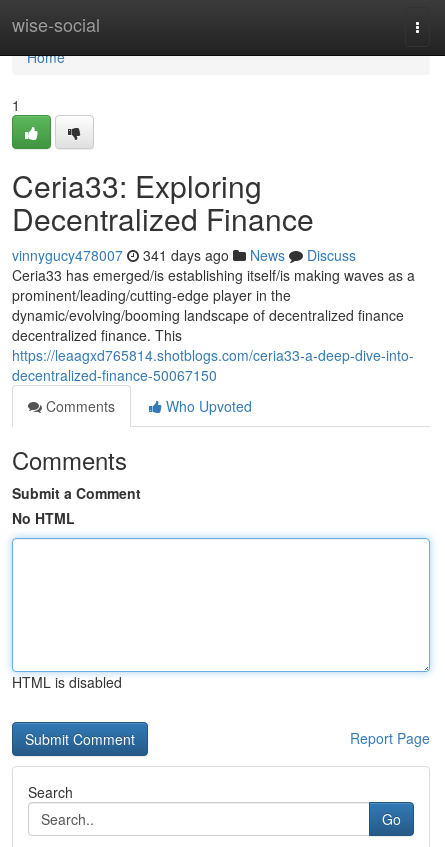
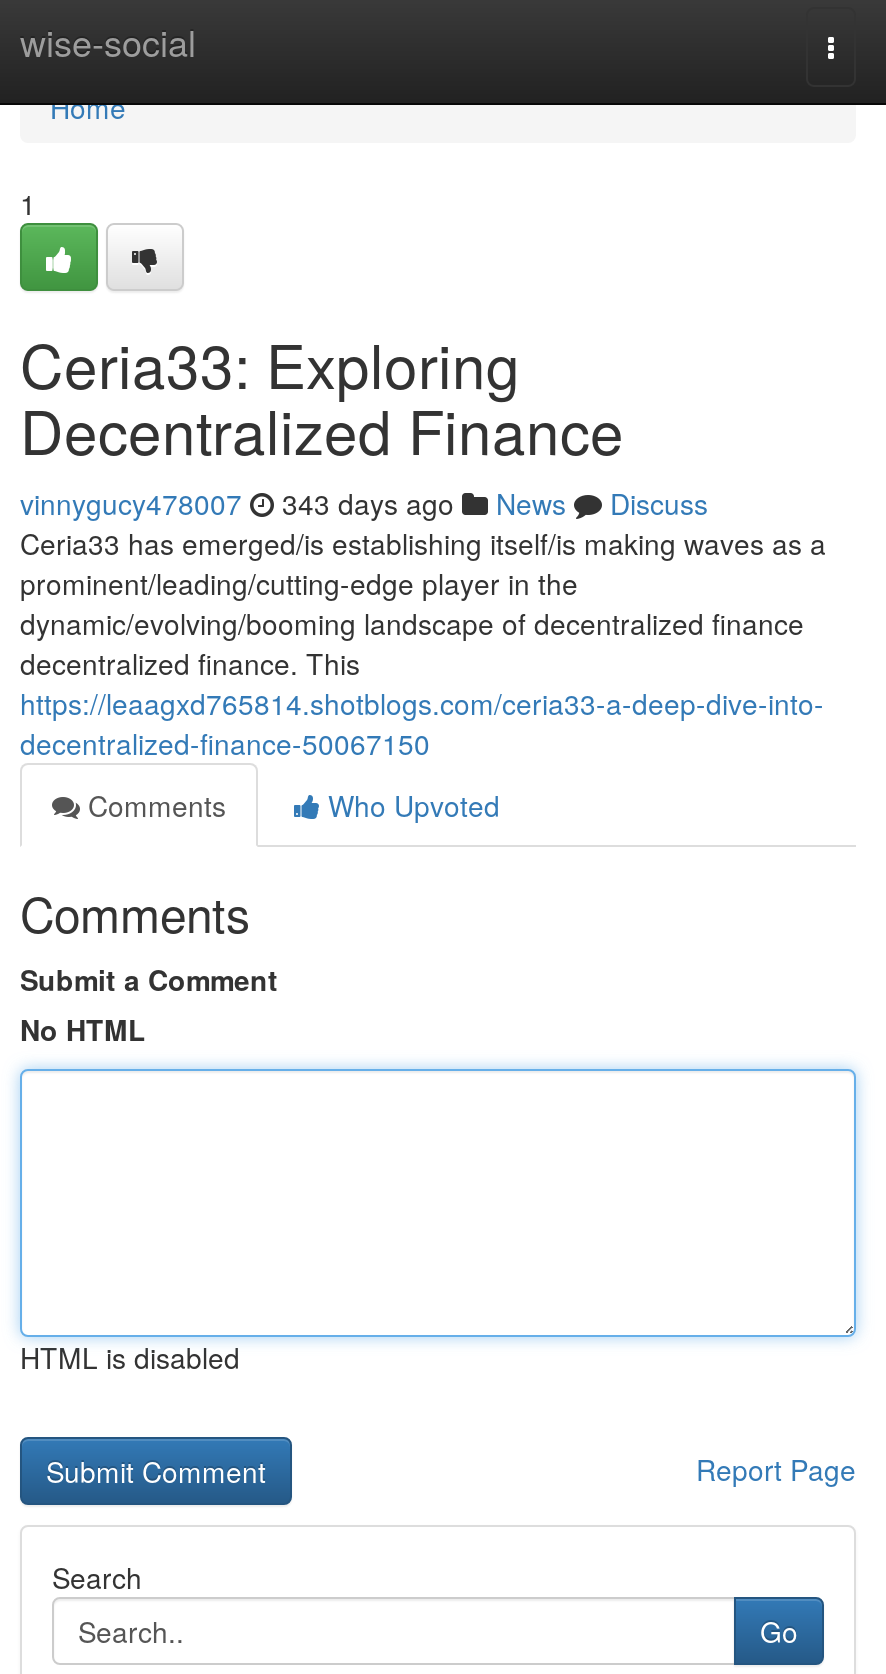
- vinnygucy478007 341 days ago News Discuss
+ vinnygucy478007 343 days ago News Discuss
